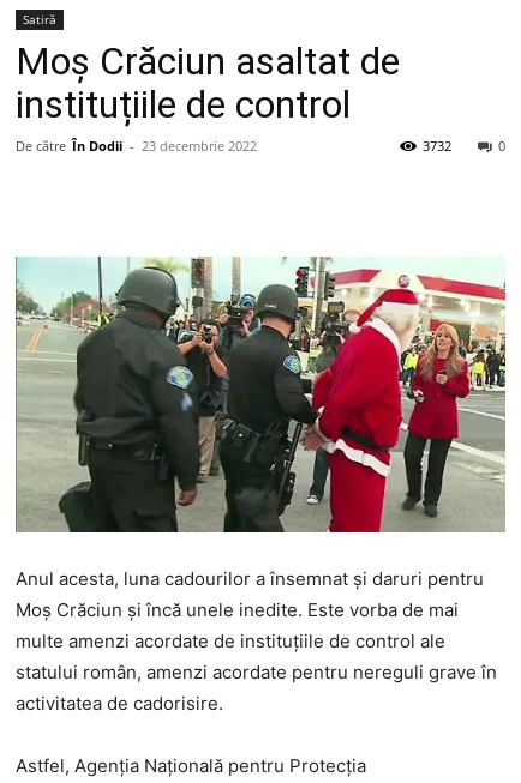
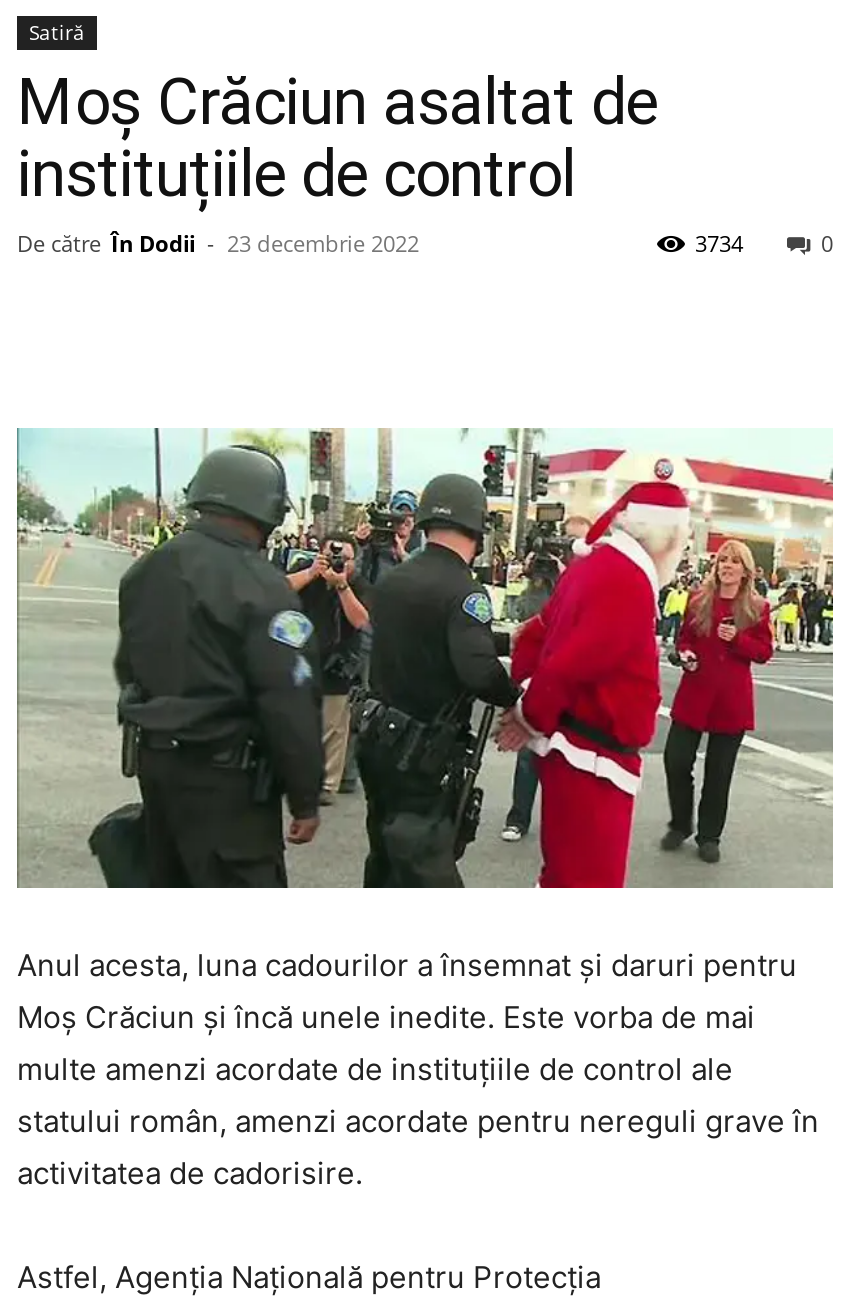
- 3732
+ 3734
